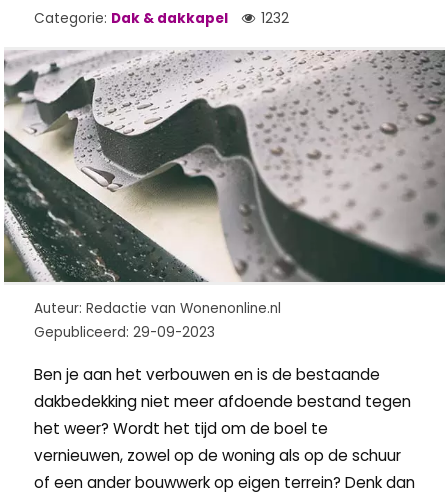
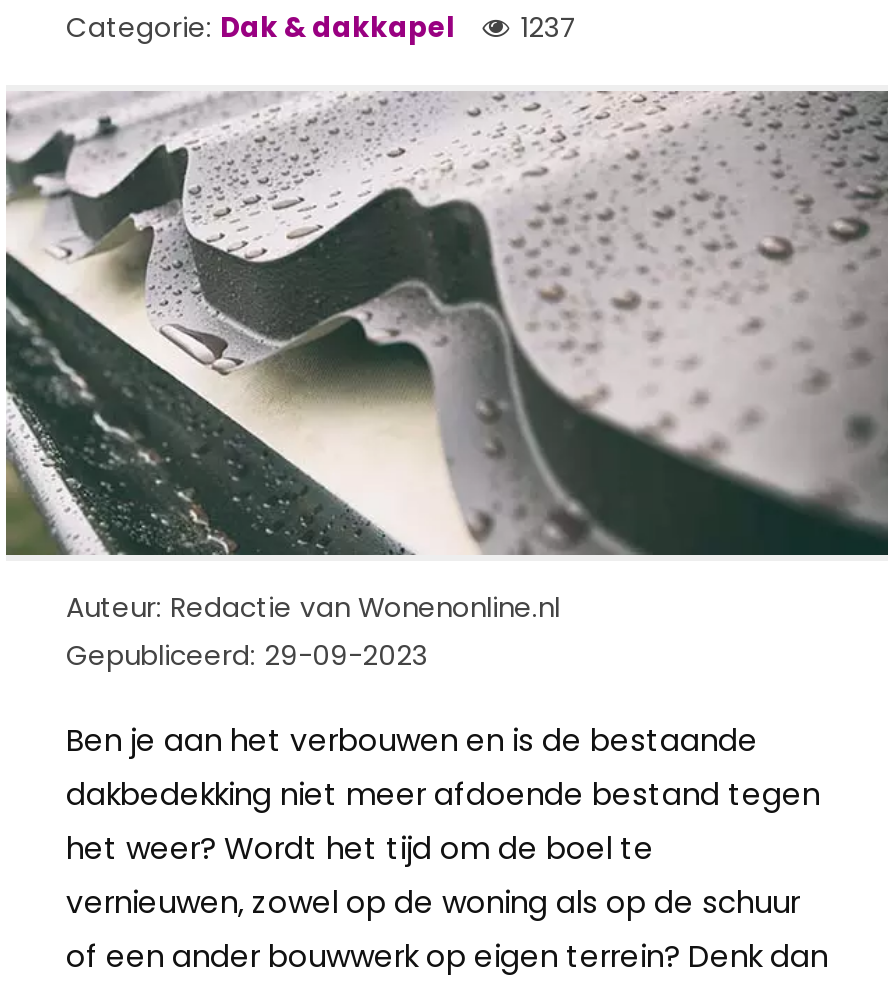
- Categorie: Dak & dakkapel 1232
+ Categorie: Dak & dakkapel 1237
